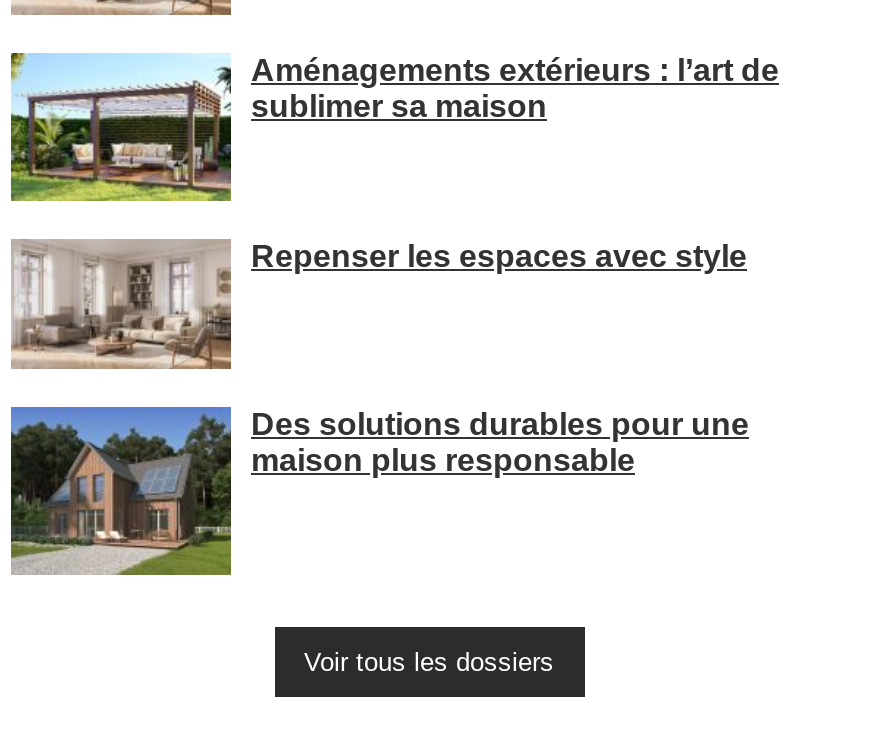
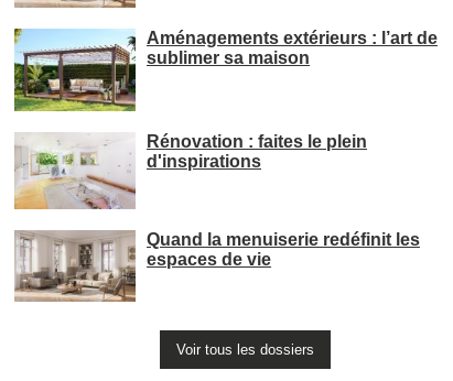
- [image]
- Repenser les espaces avec style
+ [image]
+ Rénovation : faites le plein
+ d'inspirations

- [image]
- Des solutions durables pour une
- maison plus responsable
+ [image]
+ Quand la menuiserie redéfinit les
+ espaces de vie
